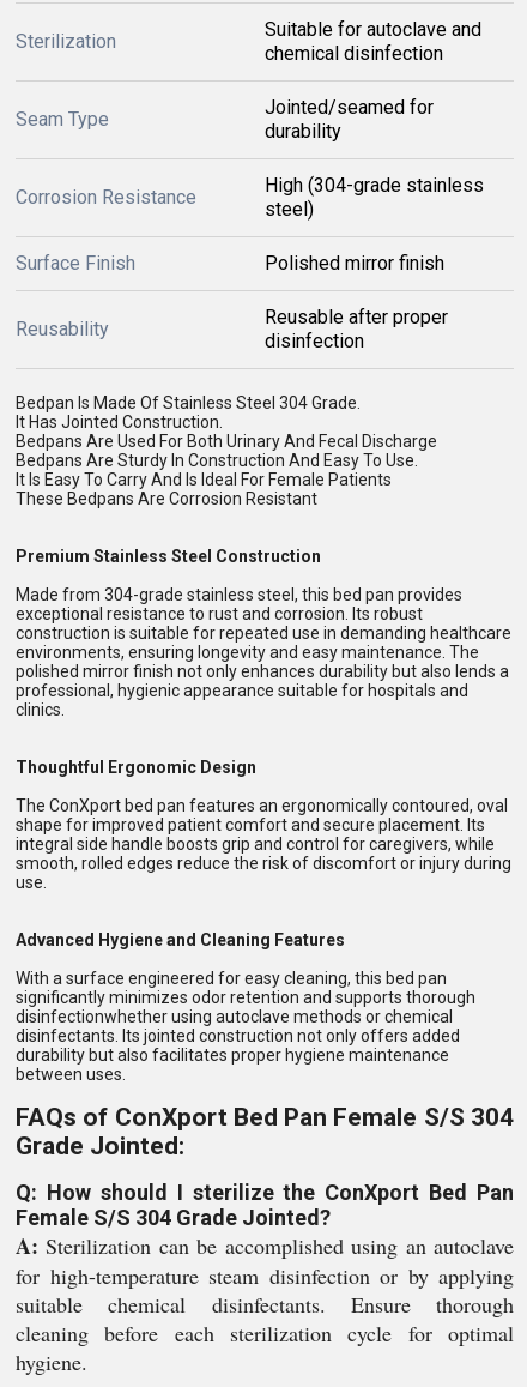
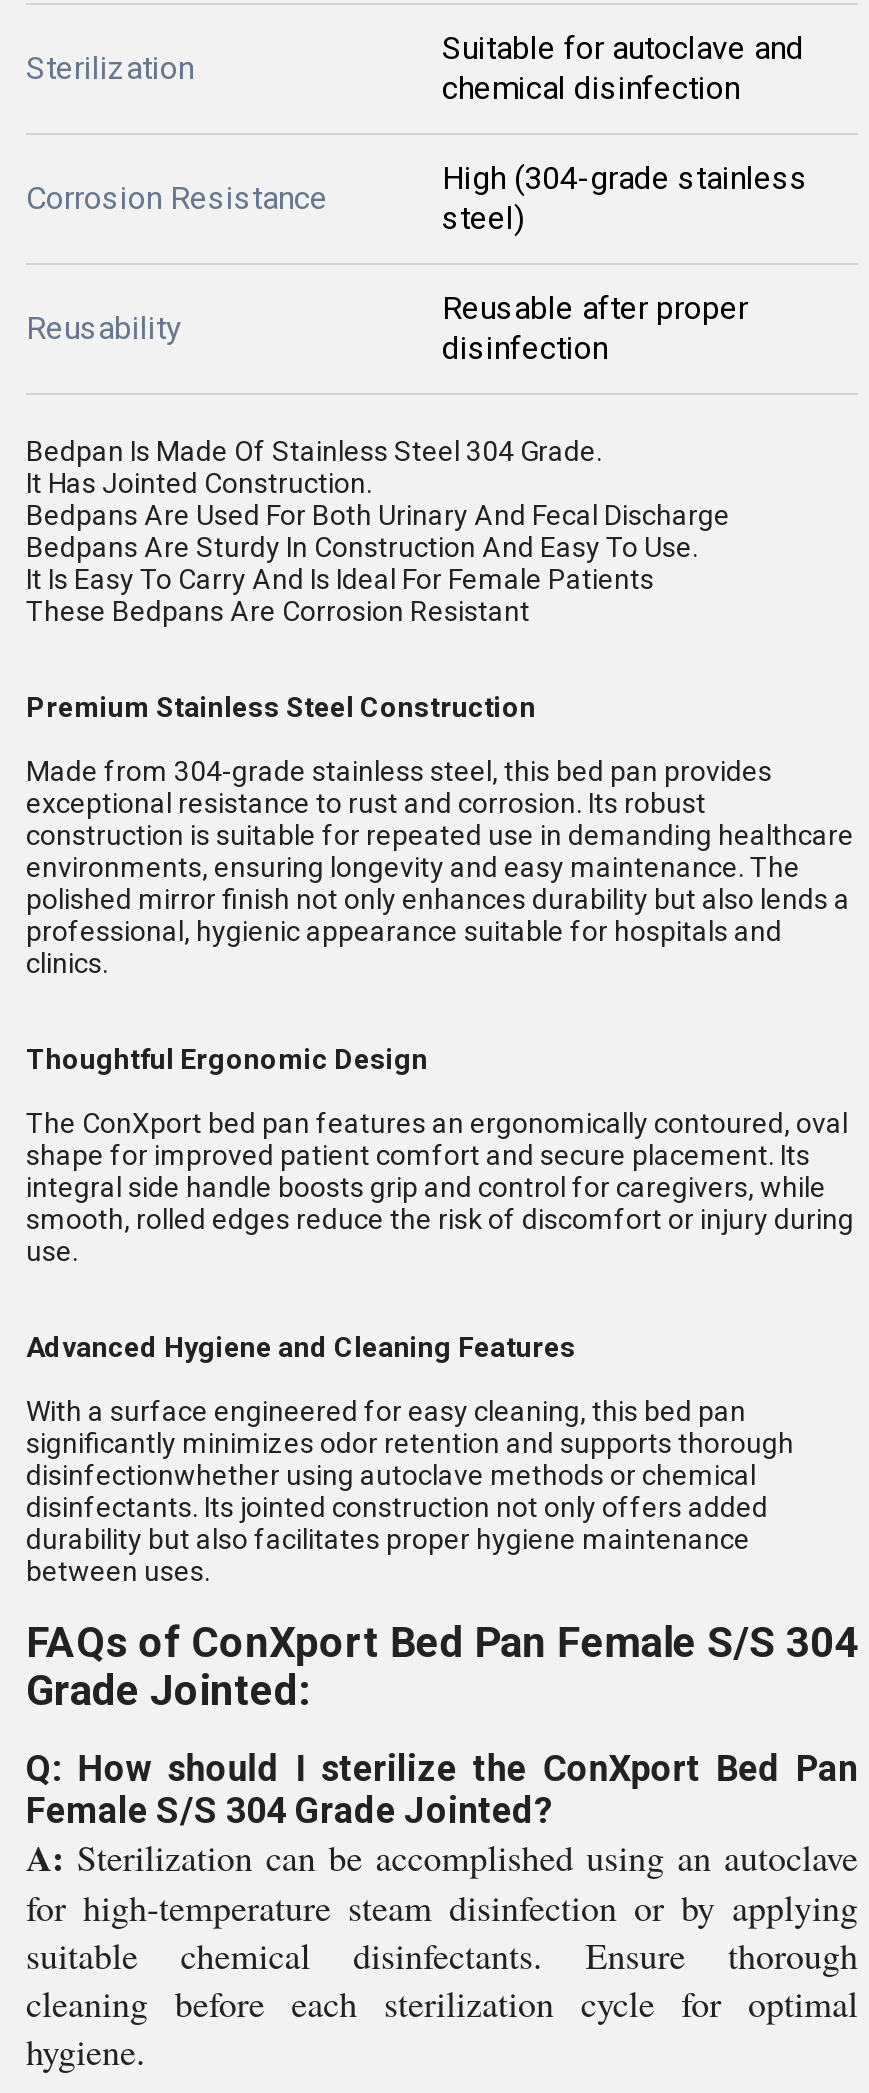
- Jointed/seamed for
- durability

- Seam Type

- Surface Finish
- Polished mirror finish
